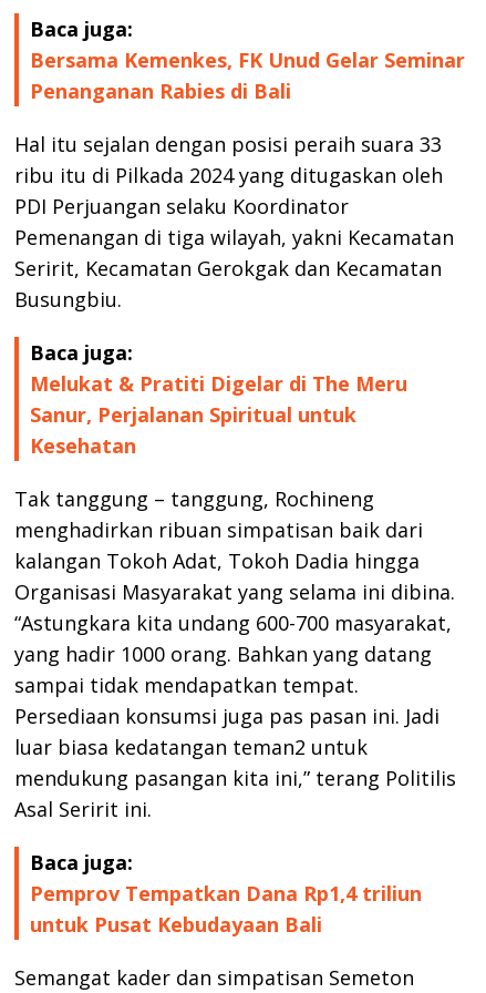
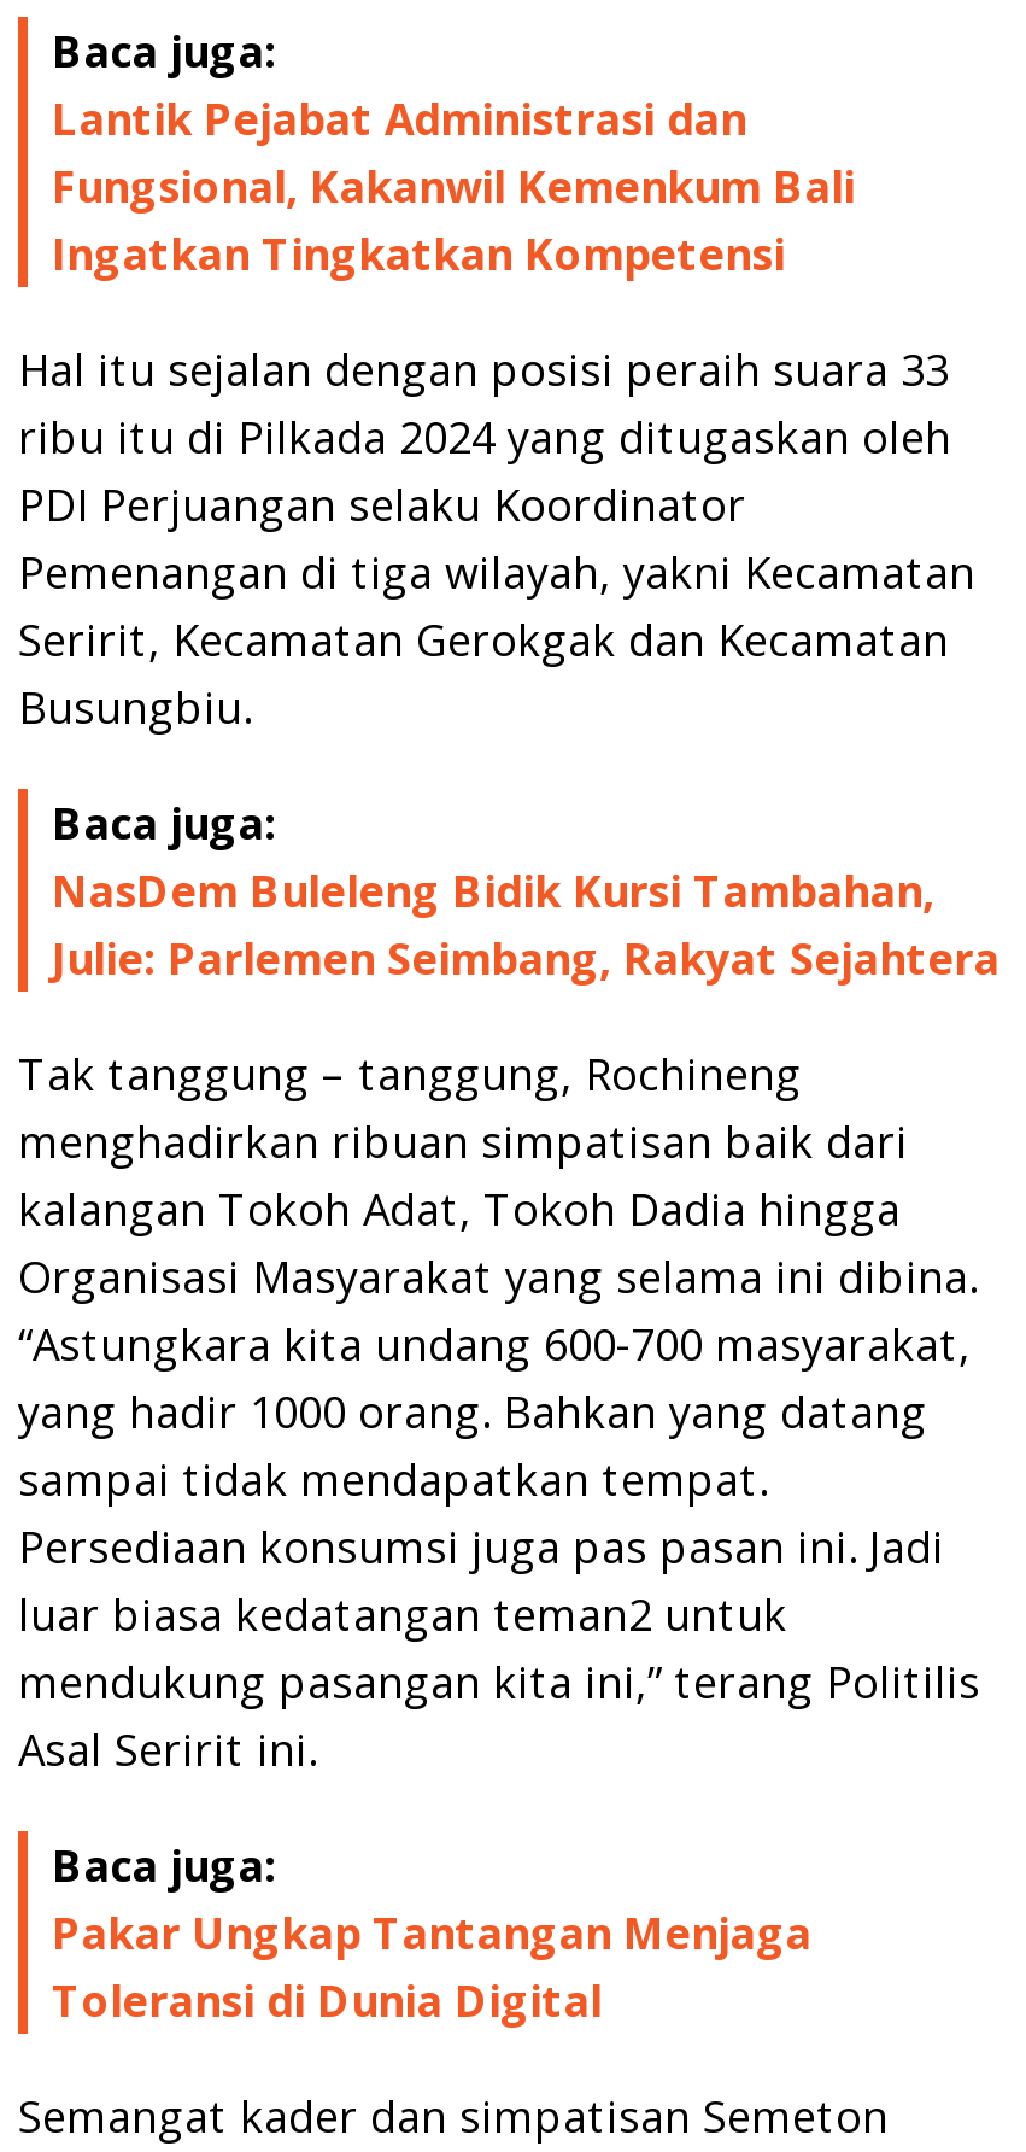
- Bersama Kemenkes, FK Unud Gelar Seminar
- Penanganan Rabies di Bali
+ Lantik Pejabat Administrasi dan
+ Fungsional, Kakanwil Kemenkum Bali
+ Ingatkan Tingkatkan Kompetensi

moved down: Hal itu sejalan dengan posisi peraih suara 33 | ribu itu di Pilkada 2024 yang ditugaskan oleh | PDI Perjuangan selaku Koordinator | Pemenangan di tiga wilayah, yakni Kecamatan | Seririt, Kecamatan Gerokgak dan Kecamatan | Busungbiu. | Baca juga:

- Melukat & Pratiti Digelar di The Meru
- Sanur, Perjalanan Spiritual untuk
- Kesehatan
+ NasDem Buleleng Bidik Kursi Tambahan,
+ Julie: Parlemen Seimbang, Rakyat Sejahtera

- Pemprov Tempatkan Dana Rp1,4 triliun
- untuk Pusat Kebudayaan Bali
+ Pakar Ungkap Tantangan Menjaga
+ Toleransi di Dunia Digital
